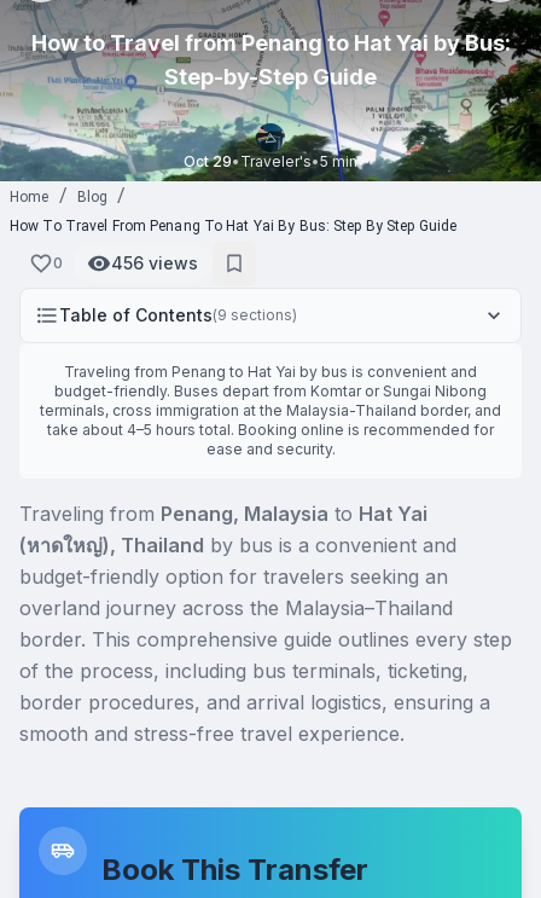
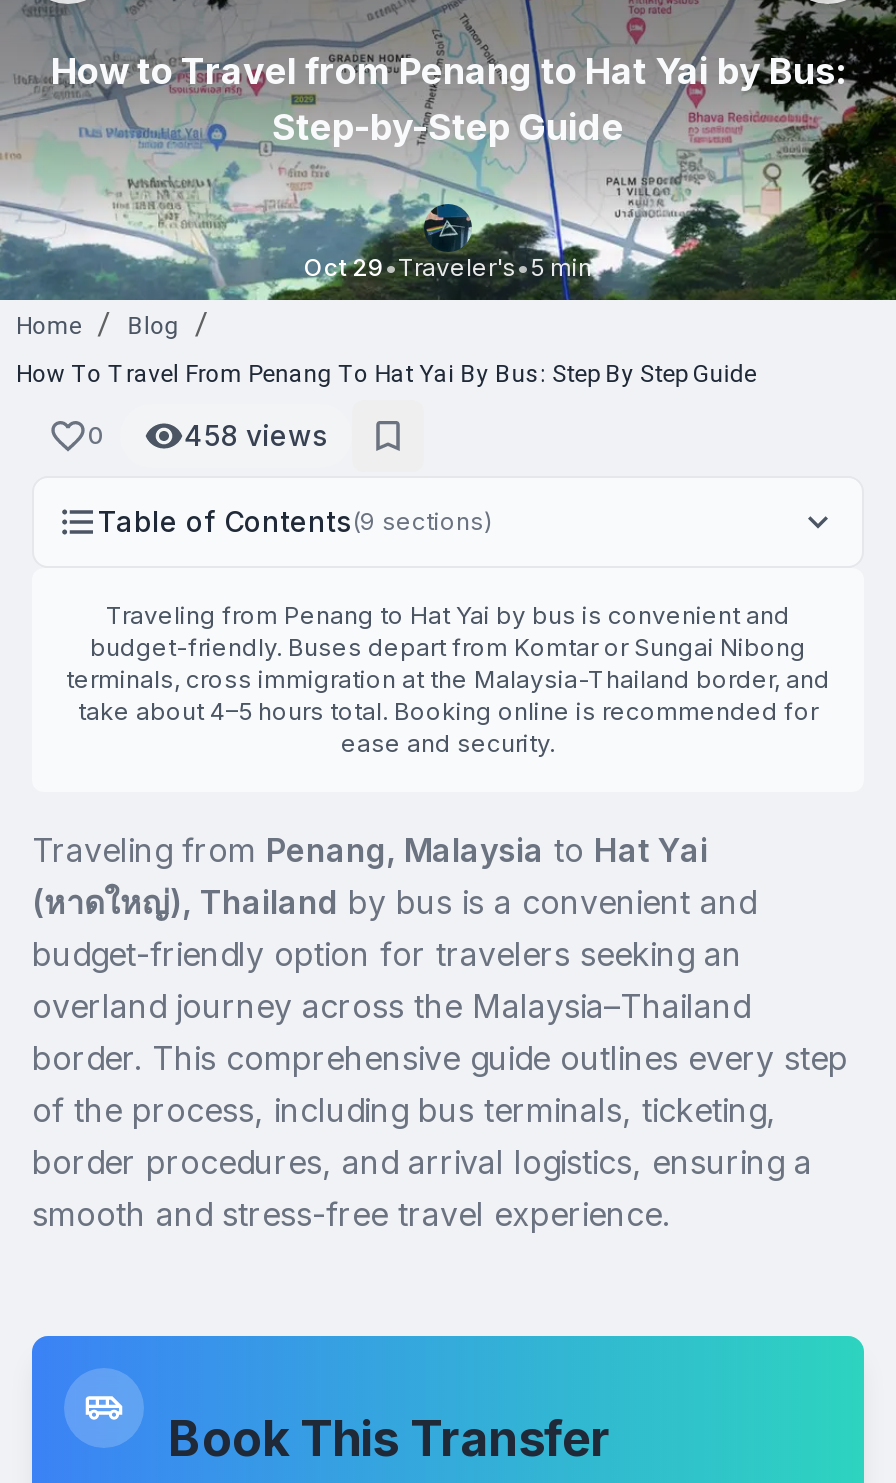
- 456 views
+ 458 views
